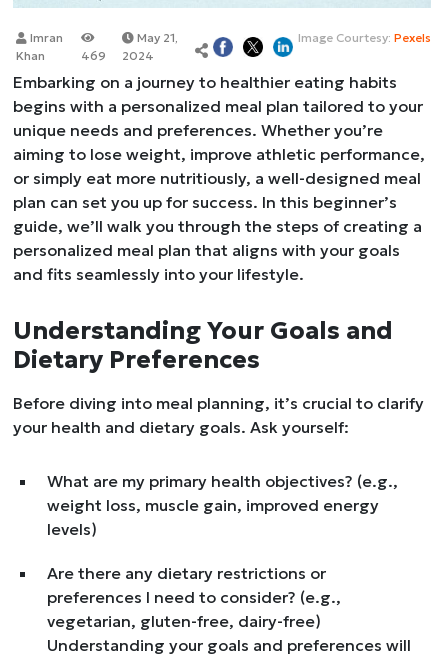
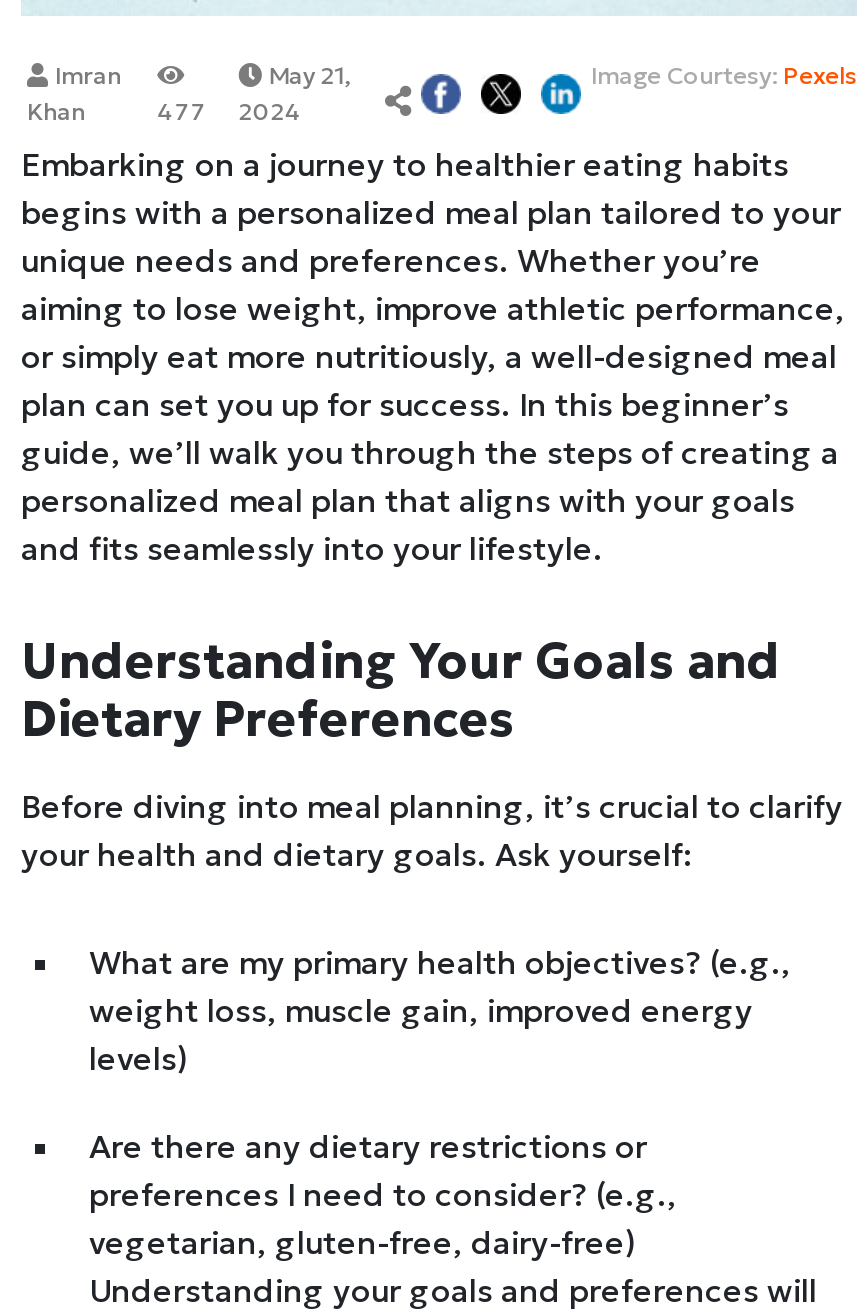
- 469 2024
+ 477 2024
